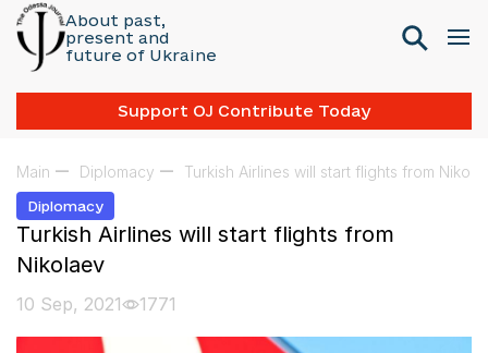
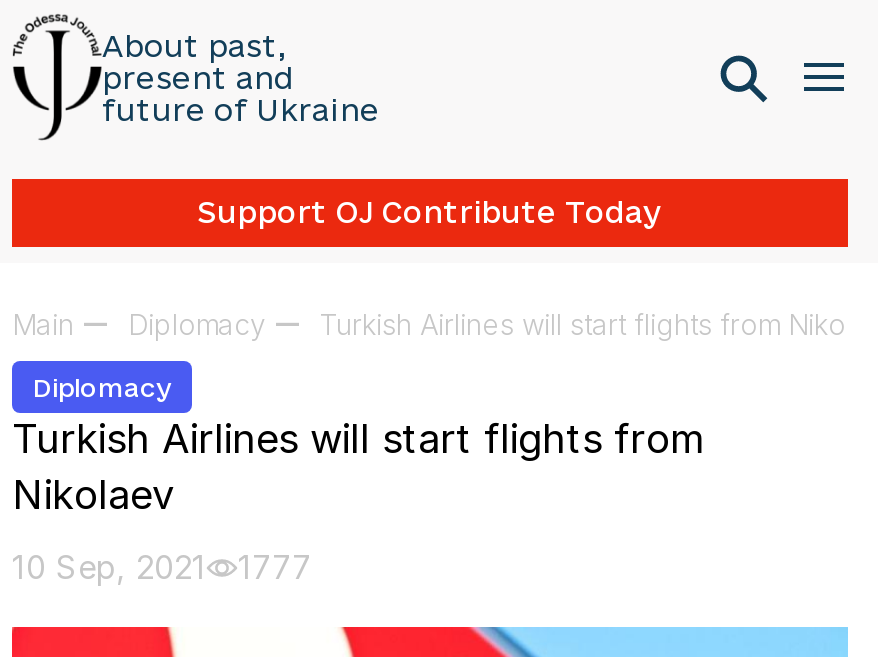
- 10 Sep, 2021 1771
+ 10 Sep, 2021 1777
